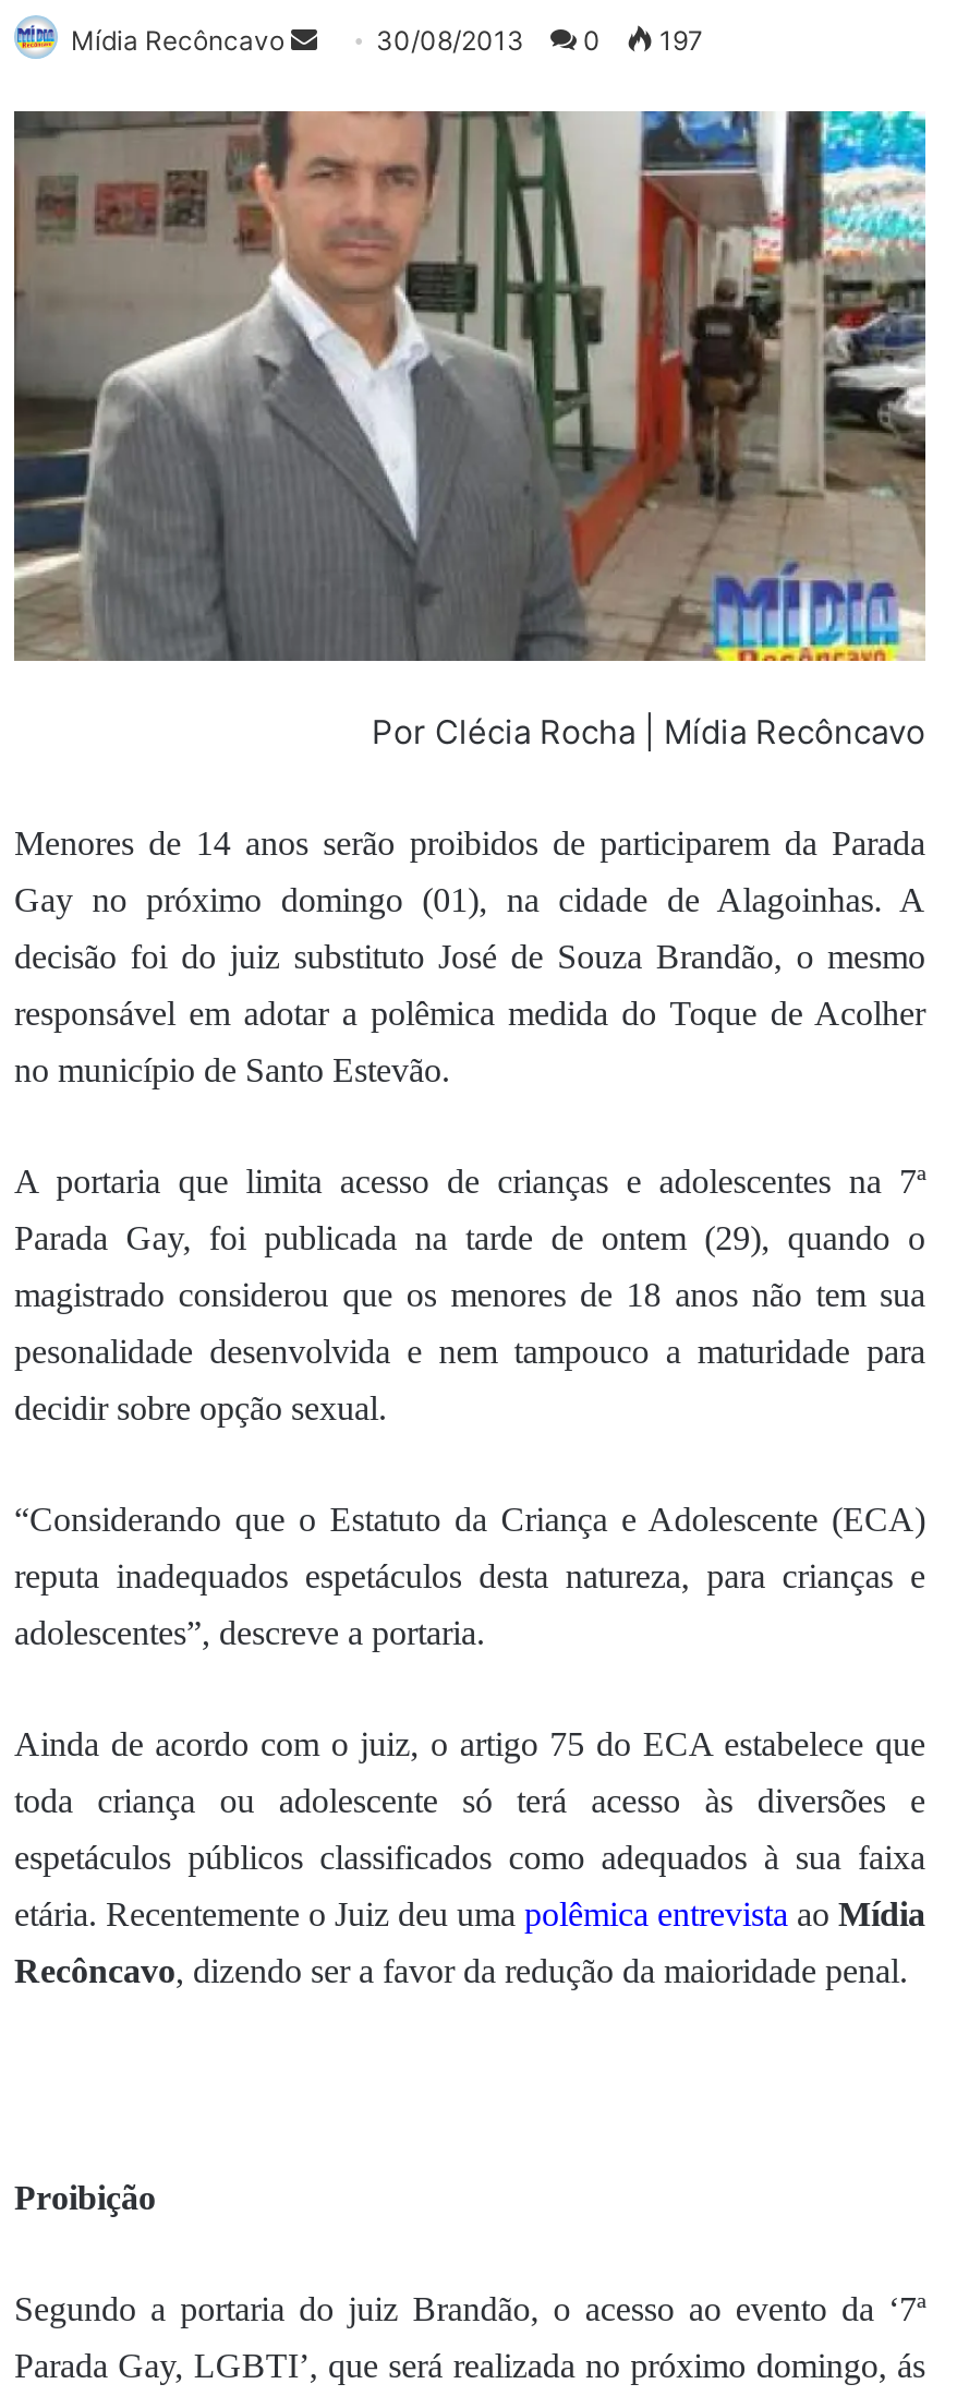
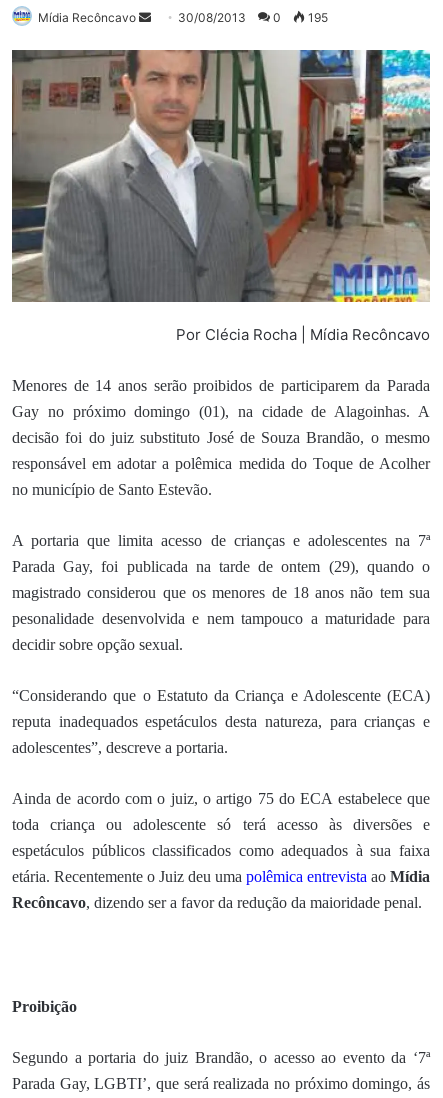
- 197
+ 195
